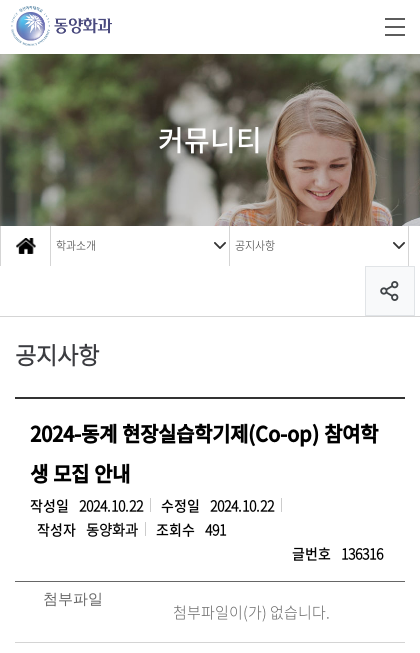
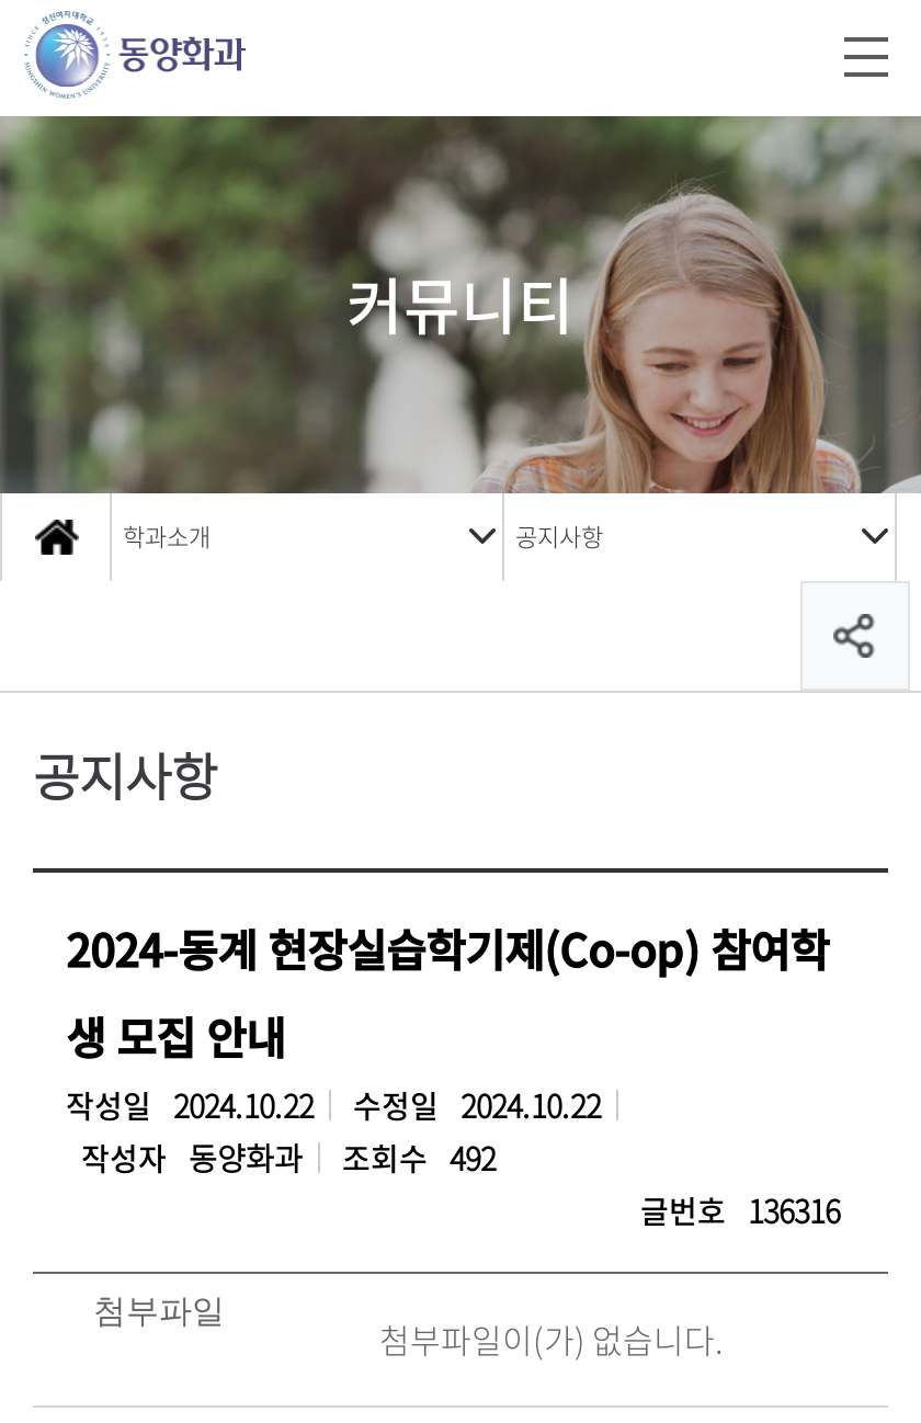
- 작성자 동양화과 조회수 491
+ 작성자 동양화과 조회수 492
